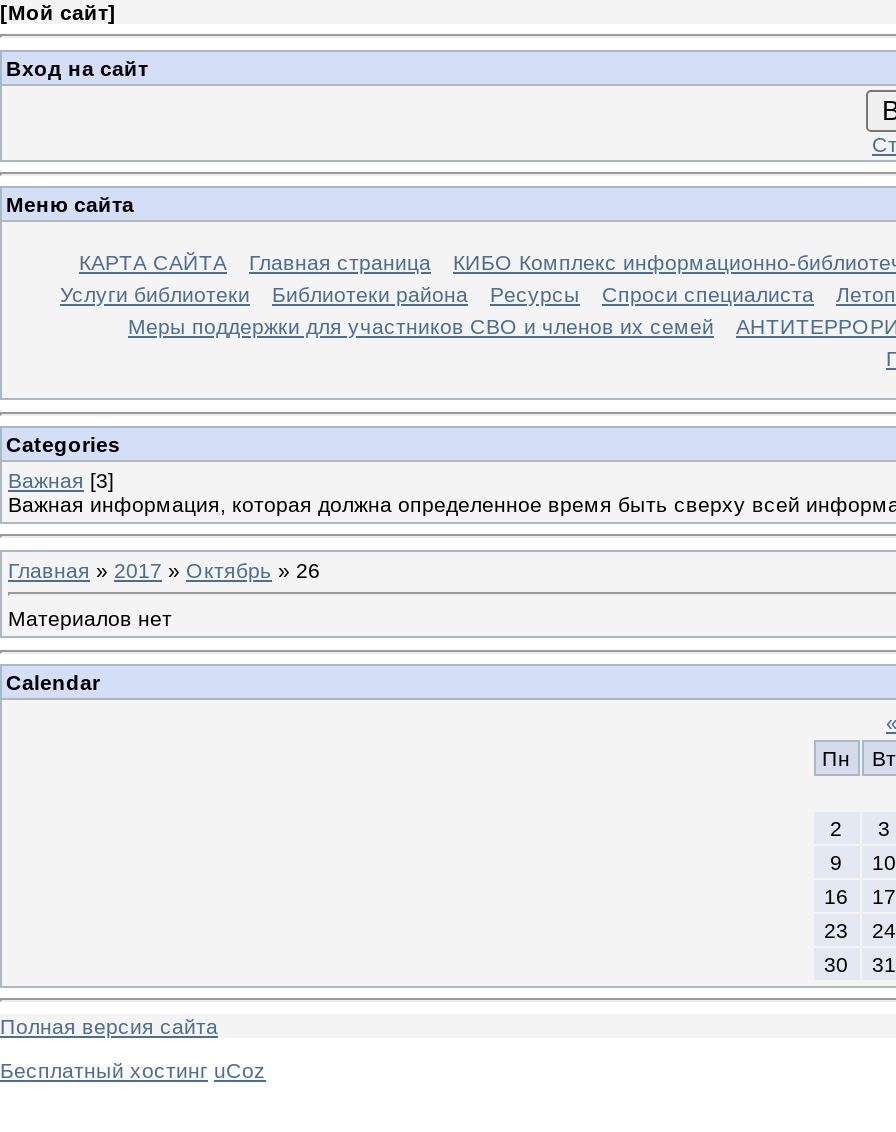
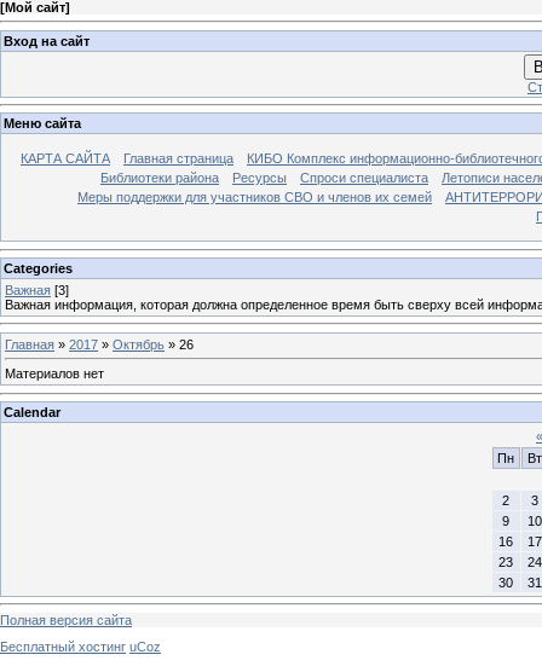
- Услуги библиотеки
